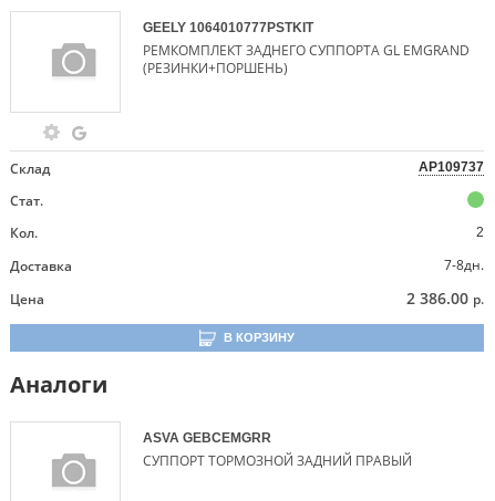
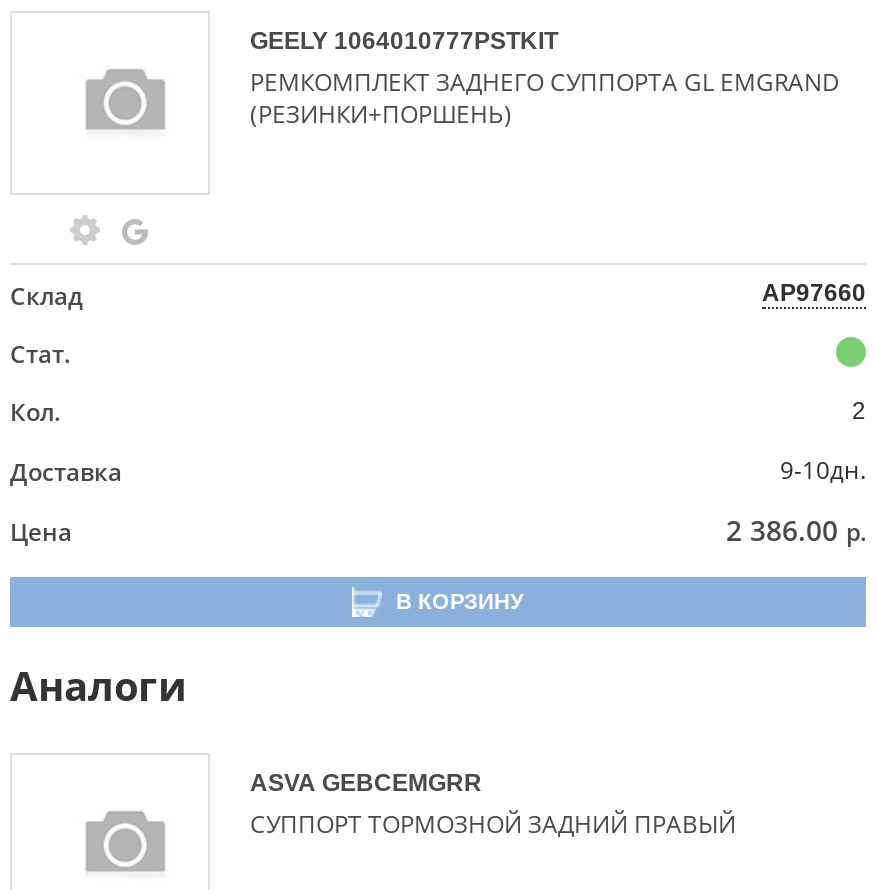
- AP109737
+ AP97660

- 7-8дн.
+ 9-10дн.
